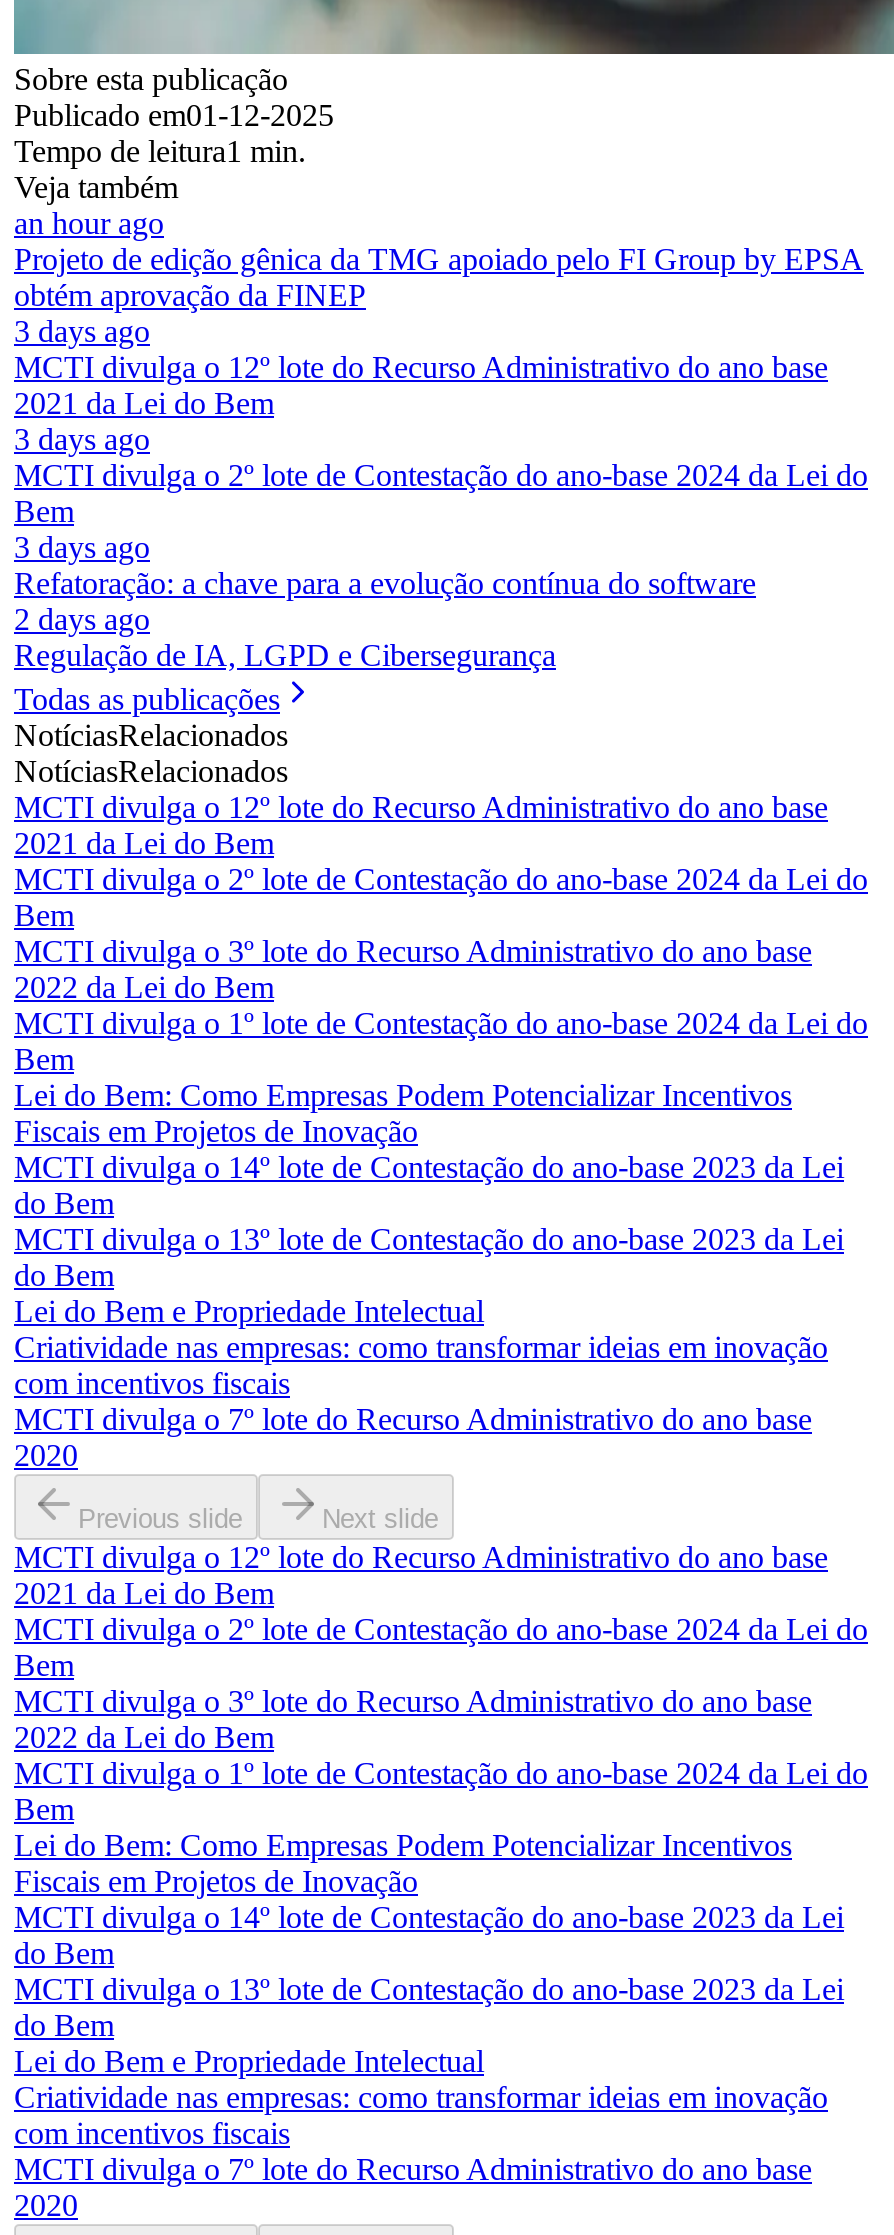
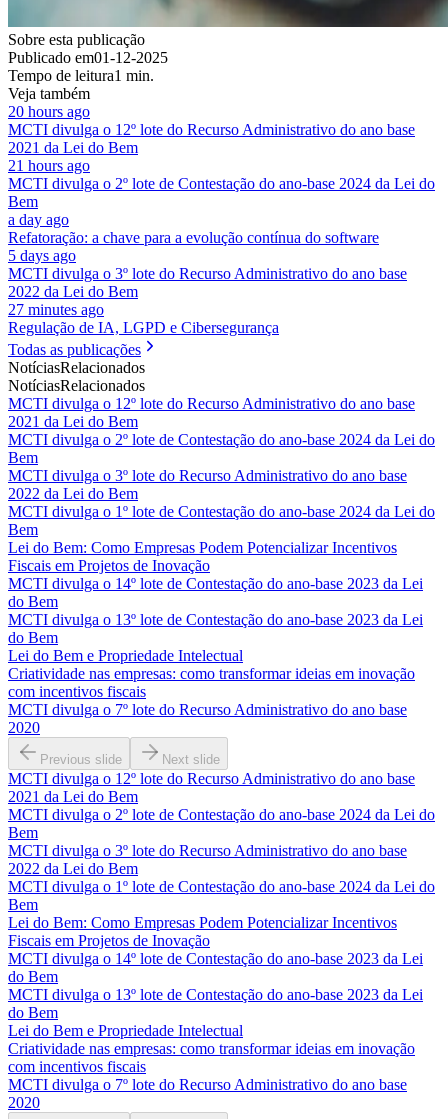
- an hour ago
- Projeto de edição gênica da TMG apoiado pelo FI Group by EPSA
- obtém aprovação da FINEP
- 3 days ago
+ 20 hours ago

moved up: MCTI divulga o 12º lote do Recurso Administrativo do ano base | 2021 da Lei do Bem

- 3 days ago
+ 21 hours ago

moved up: MCTI divulga o 2º lote de Contestação do ano-base 2024 da Lei do | Bem

- 3 days ago
+ a day ago

moved up: Refatoração: a chave para a evolução contínua do software

- 2 days ago
+ 5 days ago
+ MCTI divulga o 3º lote do Recurso Administrativo do ano base
+ 2022 da Lei do Bem
+ 27 minutes ago
